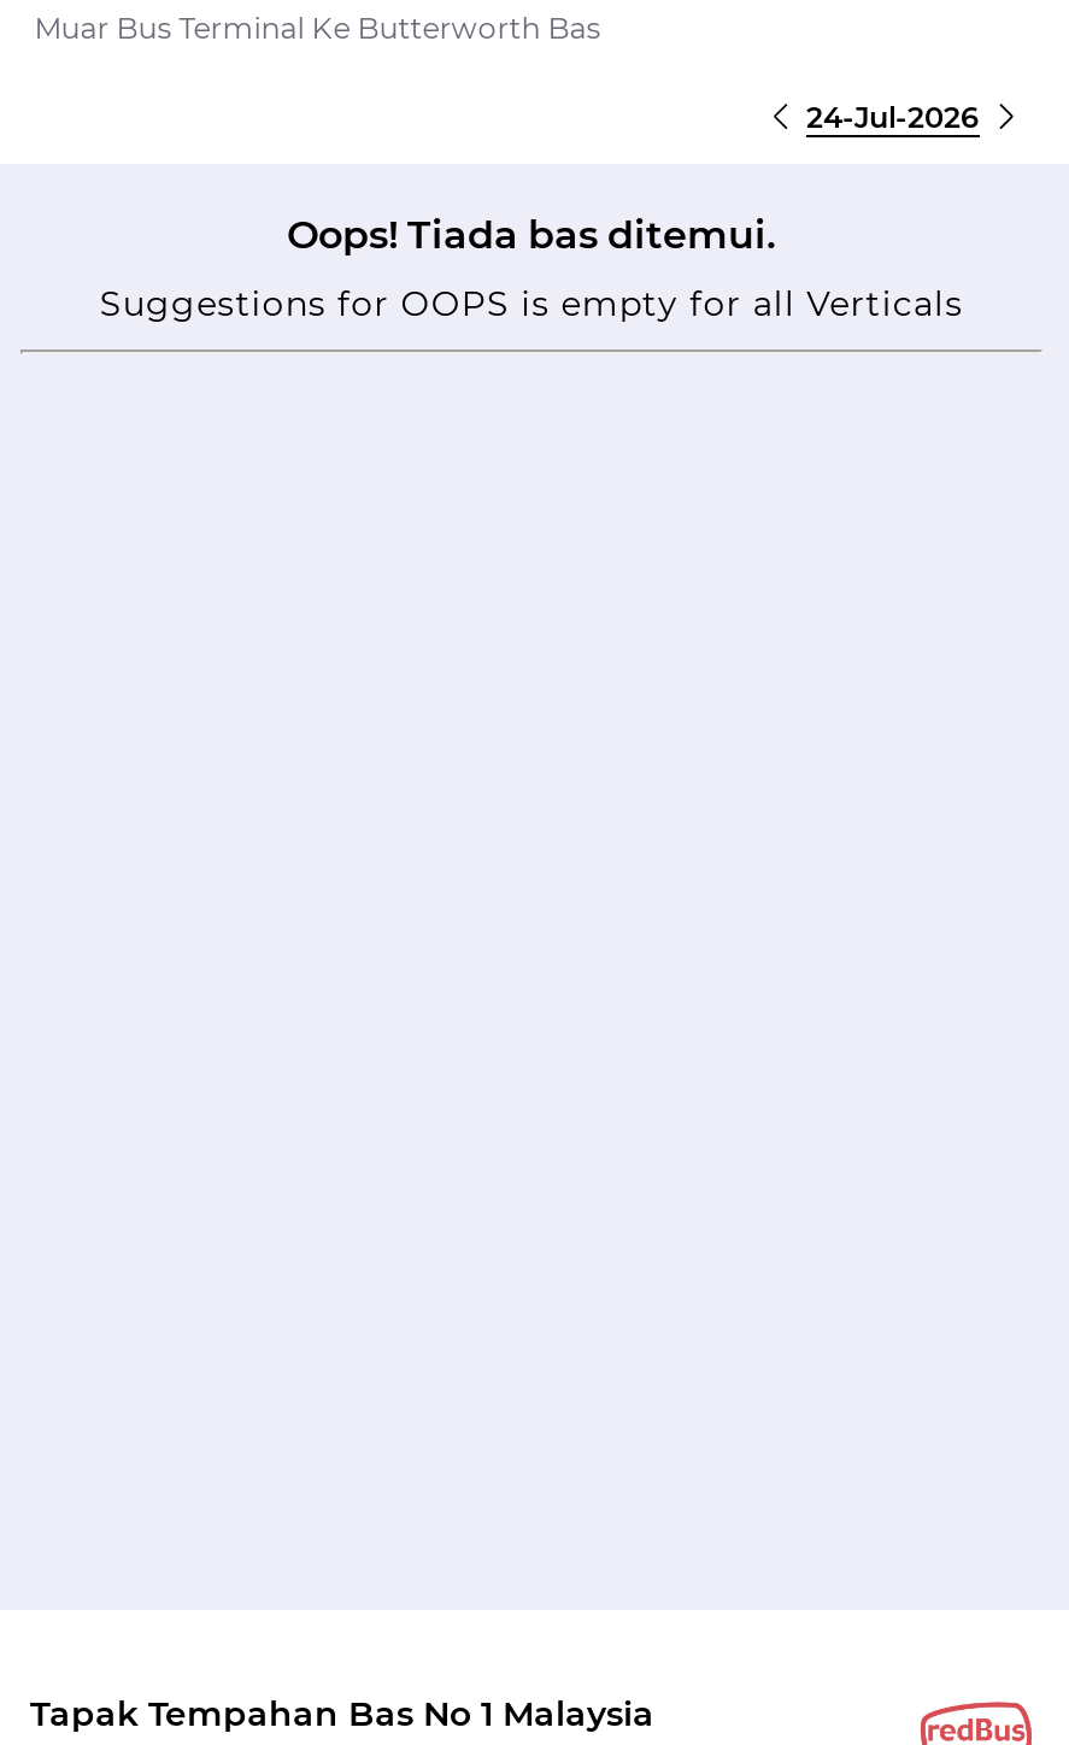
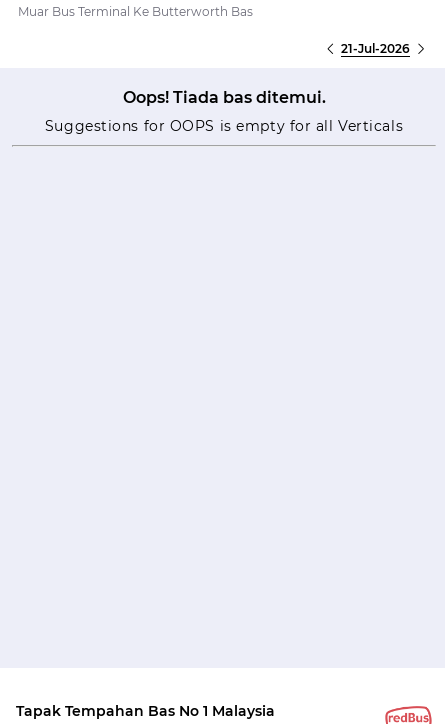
- 24-Jul-2026
+ 21-Jul-2026
